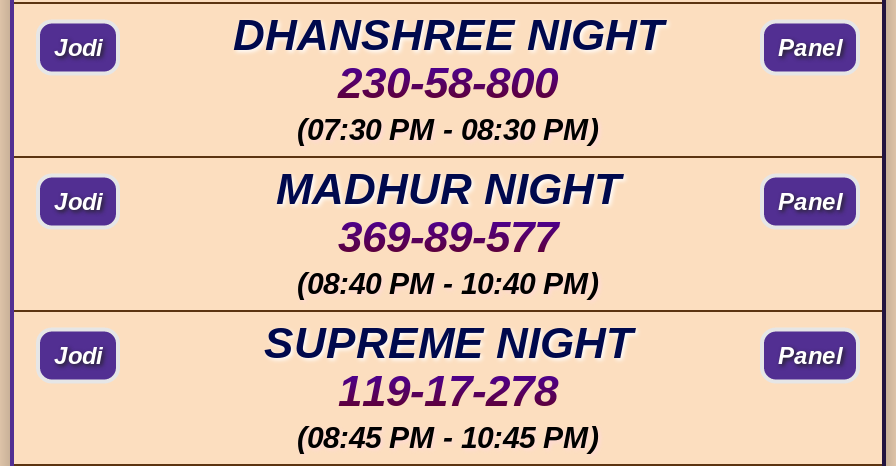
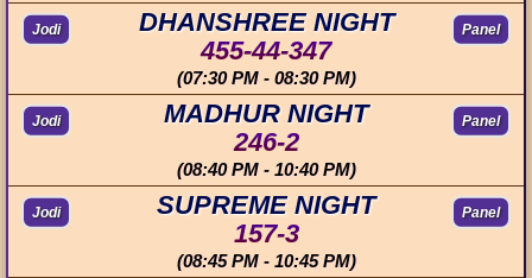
- 230-58-800
+ 455-44-347

- 369-89-577
+ 246-2

- 119-17-278
+ 157-3
